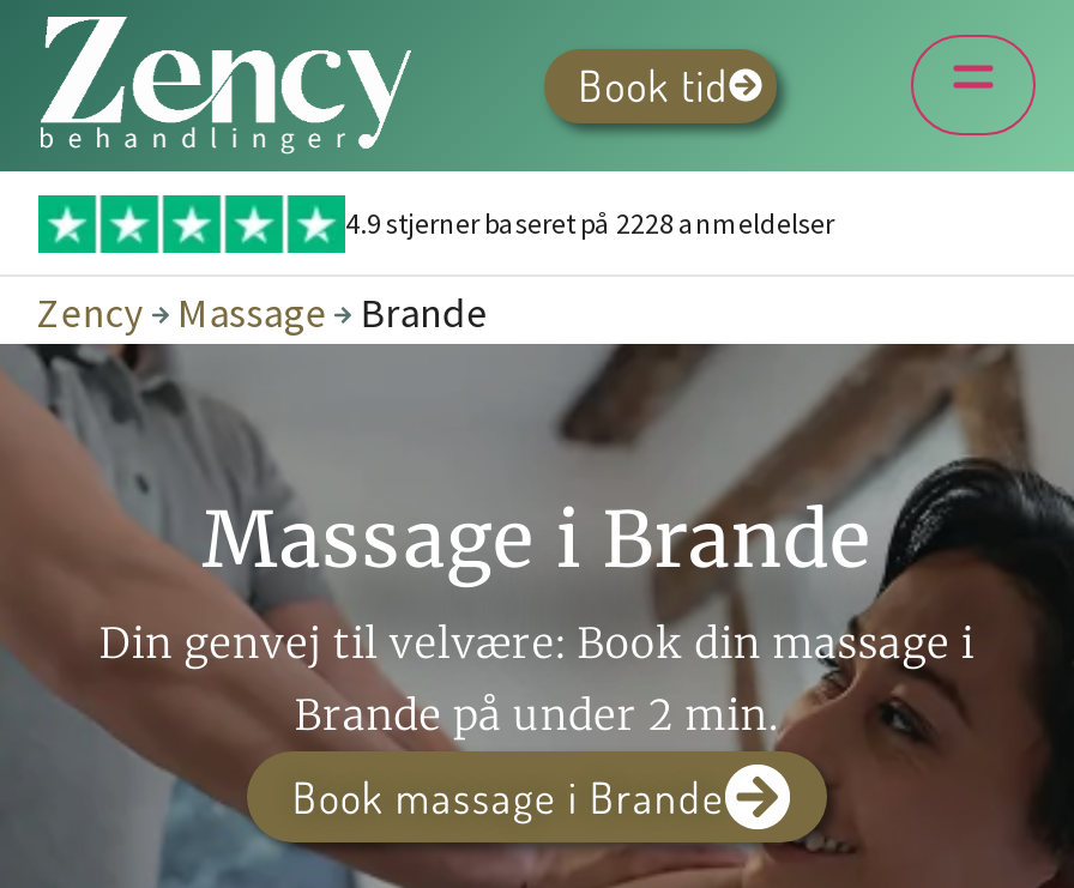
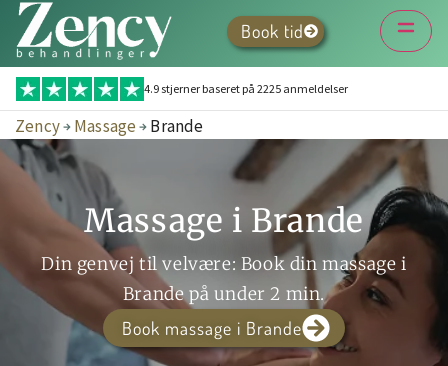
- 4.9 stjerner baseret på 2228 anmeldelser
+ 4.9 stjerner baseret på 2225 anmeldelser
